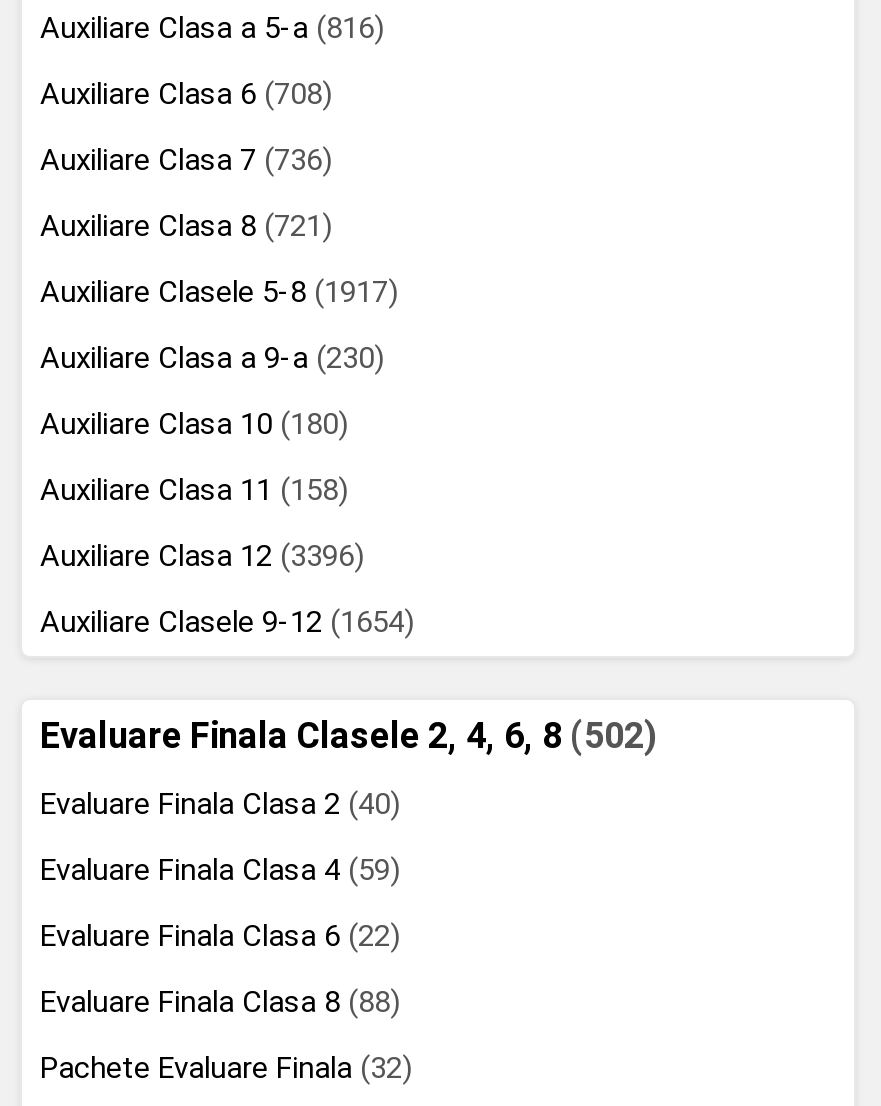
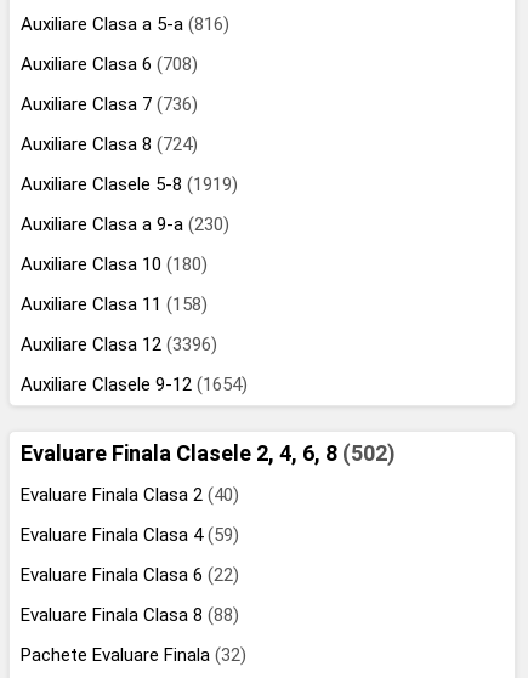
- Auxiliare Clasa 8 (721)
+ Auxiliare Clasa 8 (724)

- Auxiliare Clasele 5-8 (1917)
+ Auxiliare Clasele 5-8 (1919)
